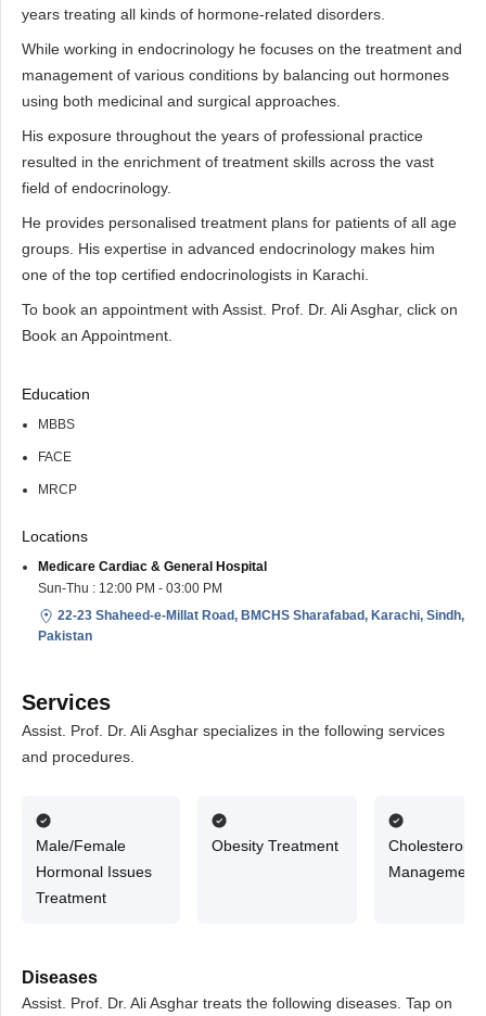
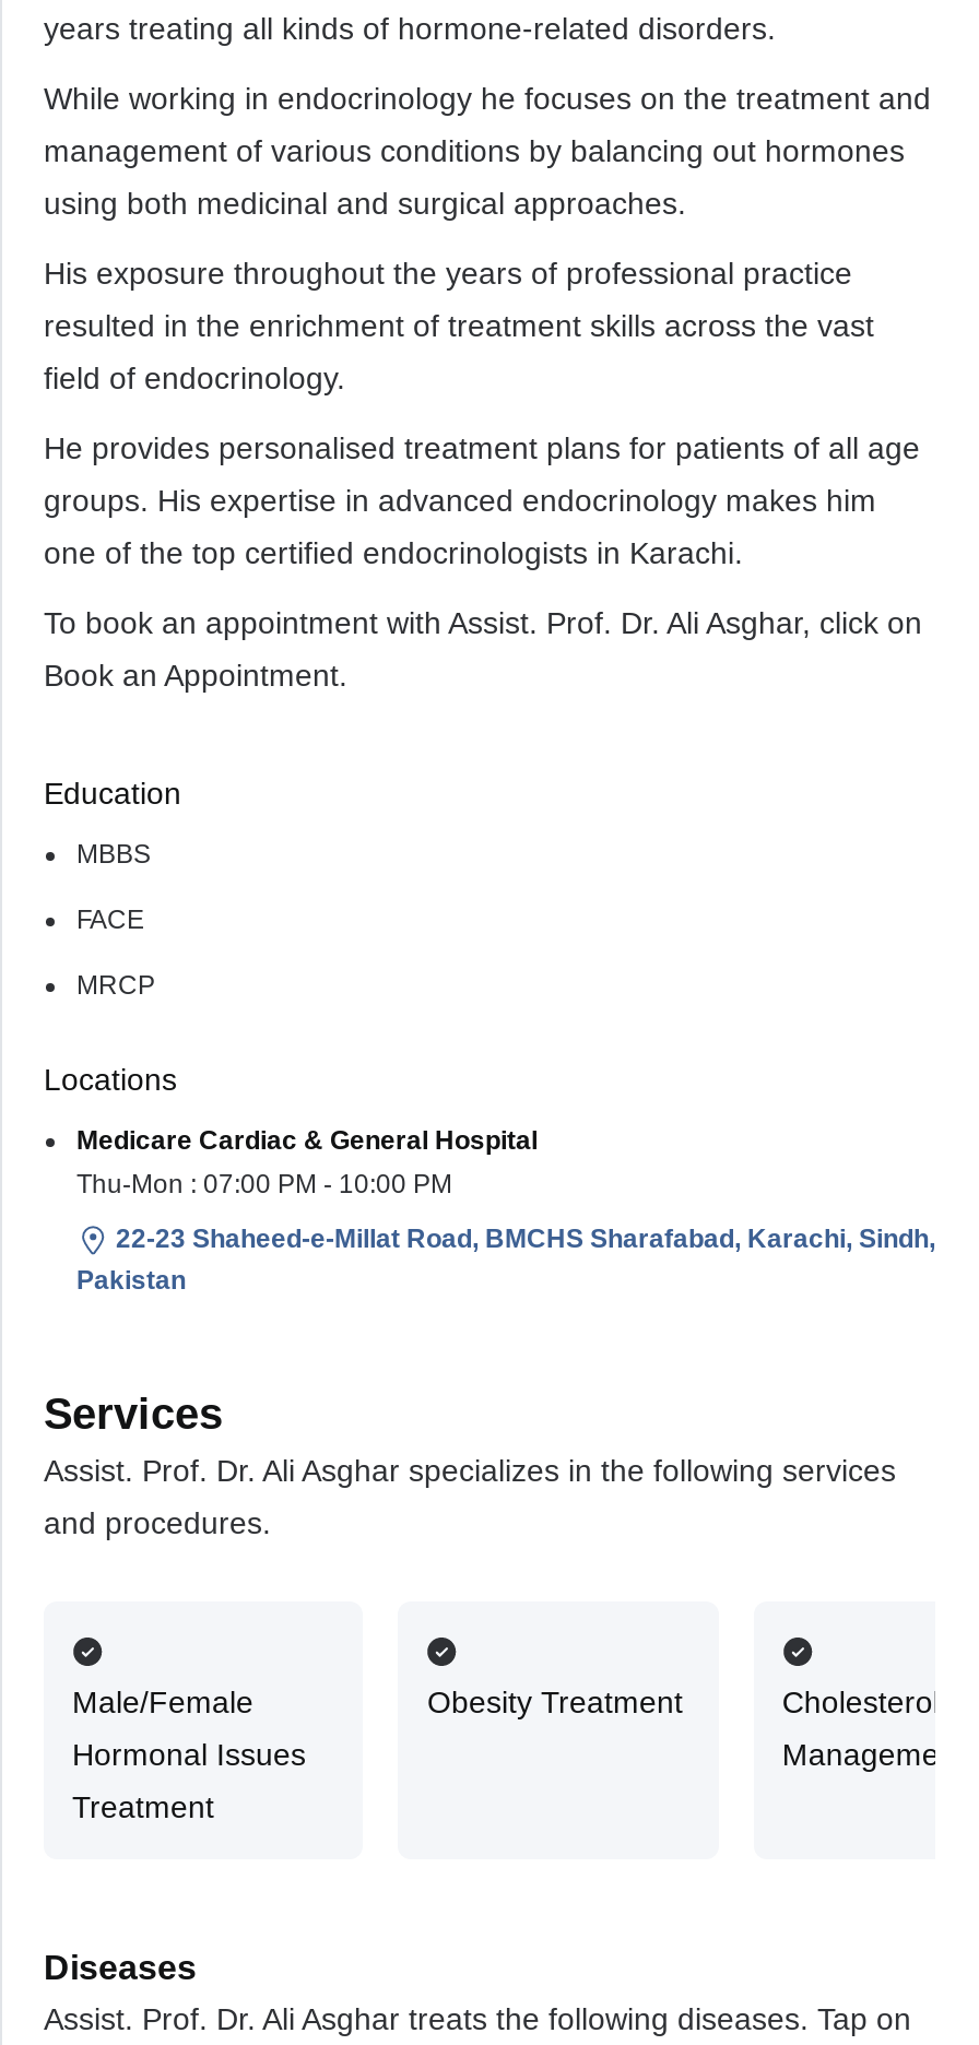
- Sun-Thu : 12:00 PM - 03:00 PM
+ Thu-Mon : 07:00 PM - 10:00 PM
